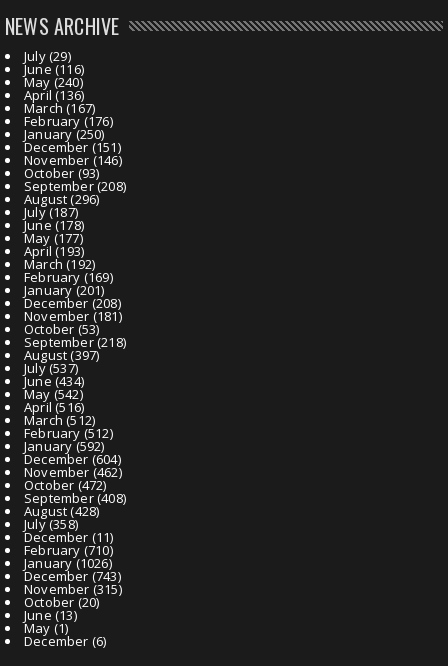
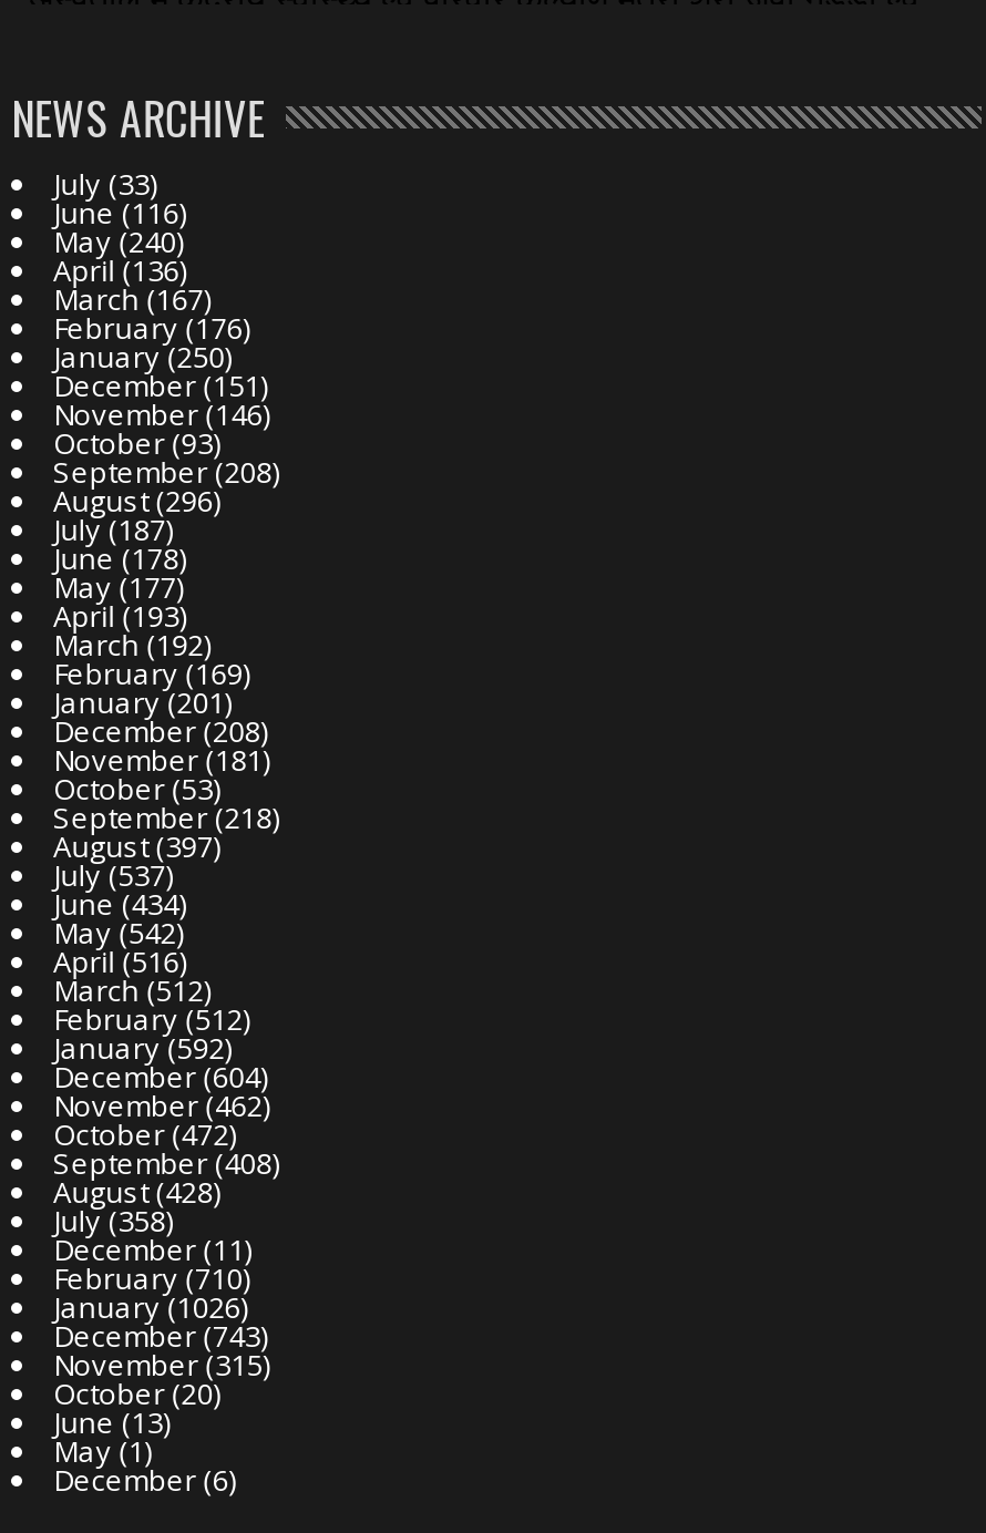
- July (29)
+ July (33)
